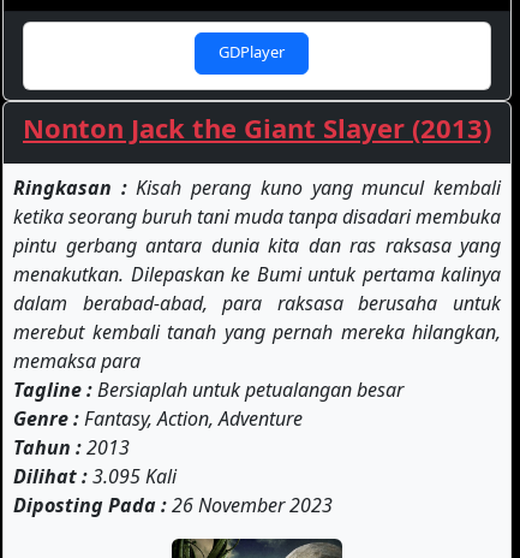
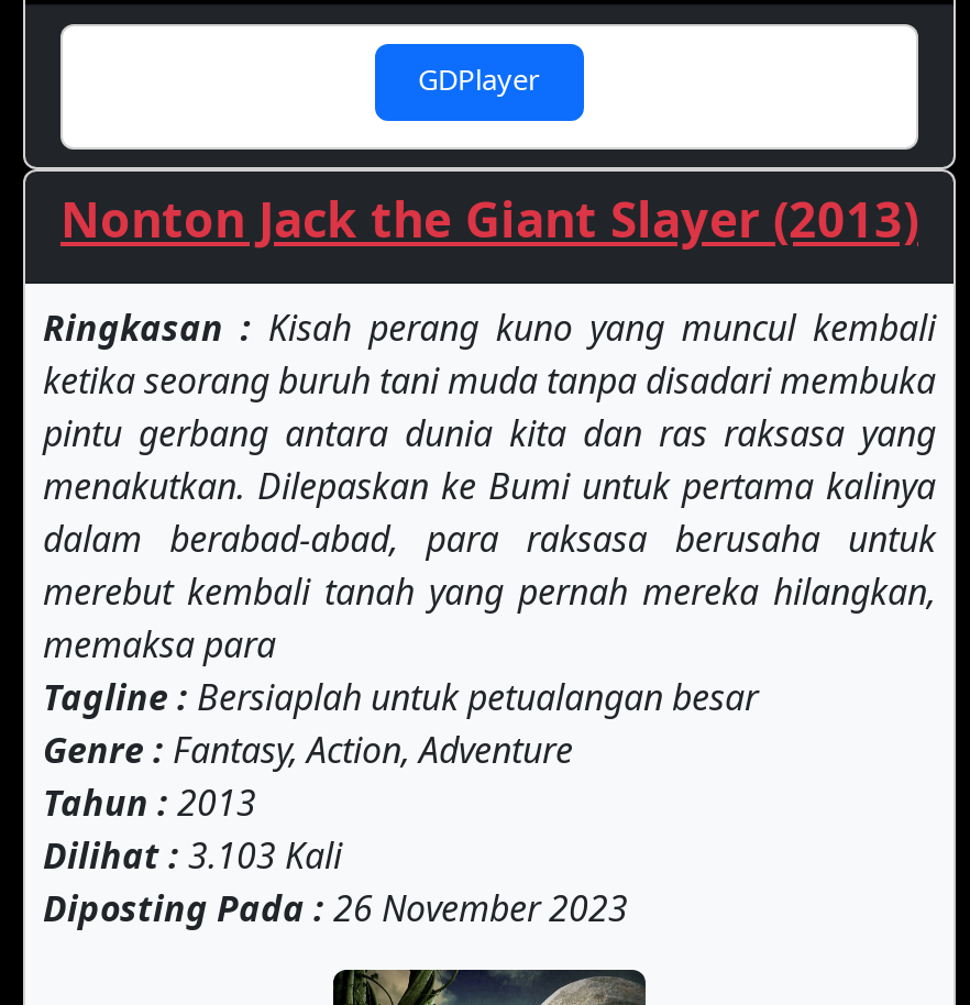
- Dilihat : 3.095 Kali
+ Dilihat : 3.103 Kali
